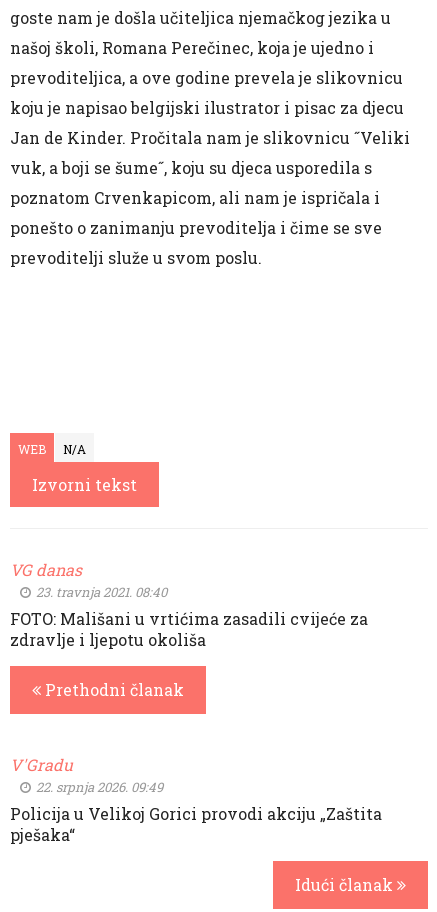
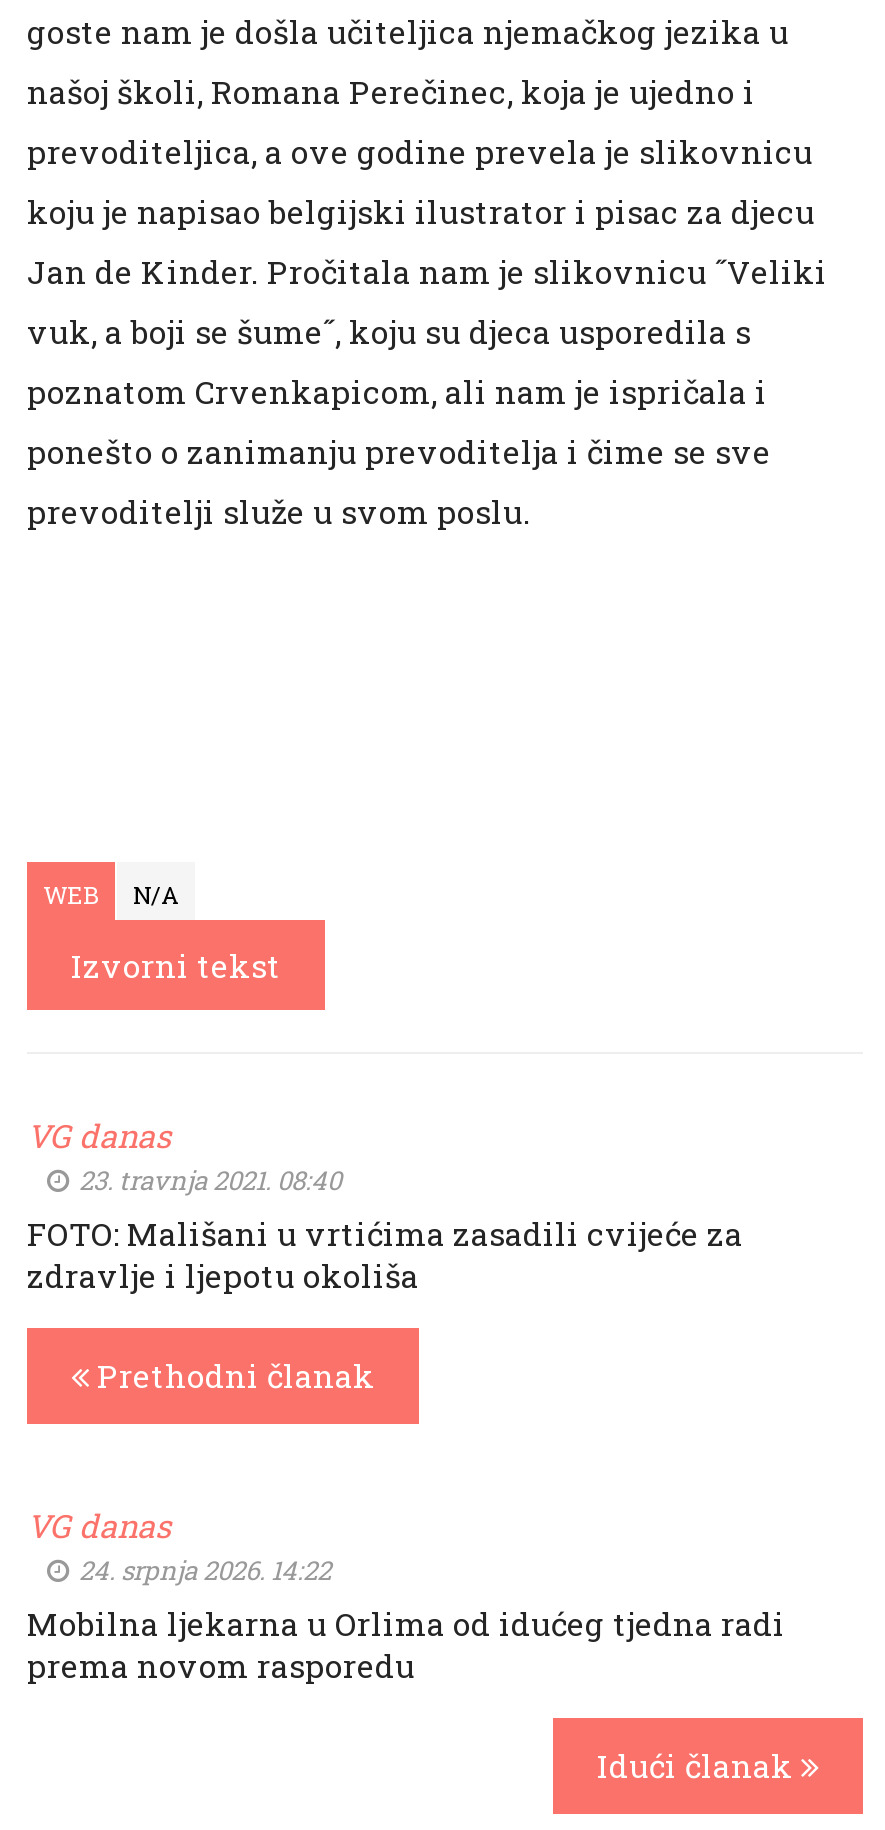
- V'Gradu
- 22. srpnja 2026. 09:49
- Policija u Velikoj Gorici provodi akciju „Zaštita
- pješaka“
+ VG danas
+ 24. srpnja 2026. 14:22
+ Mobilna ljekarna u Orlima od idućeg tjedna radi
+ prema novom rasporedu
